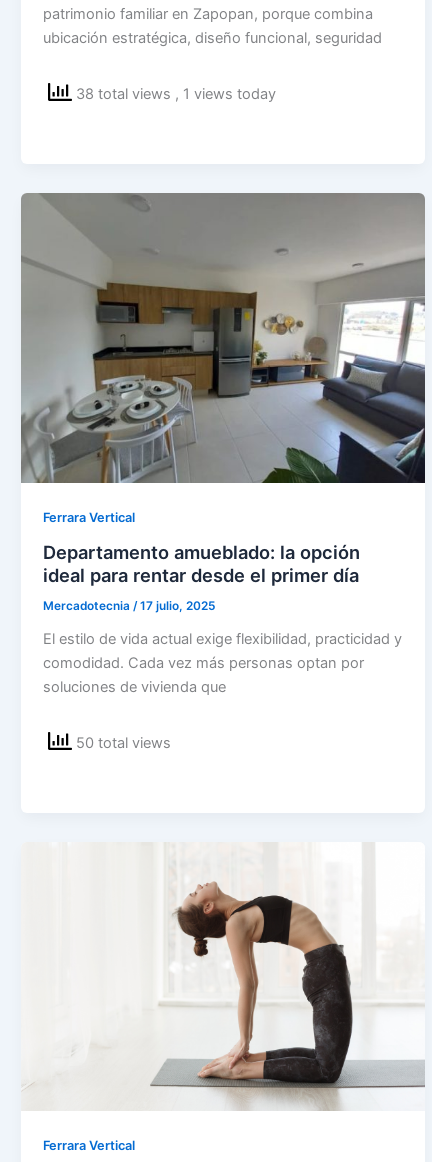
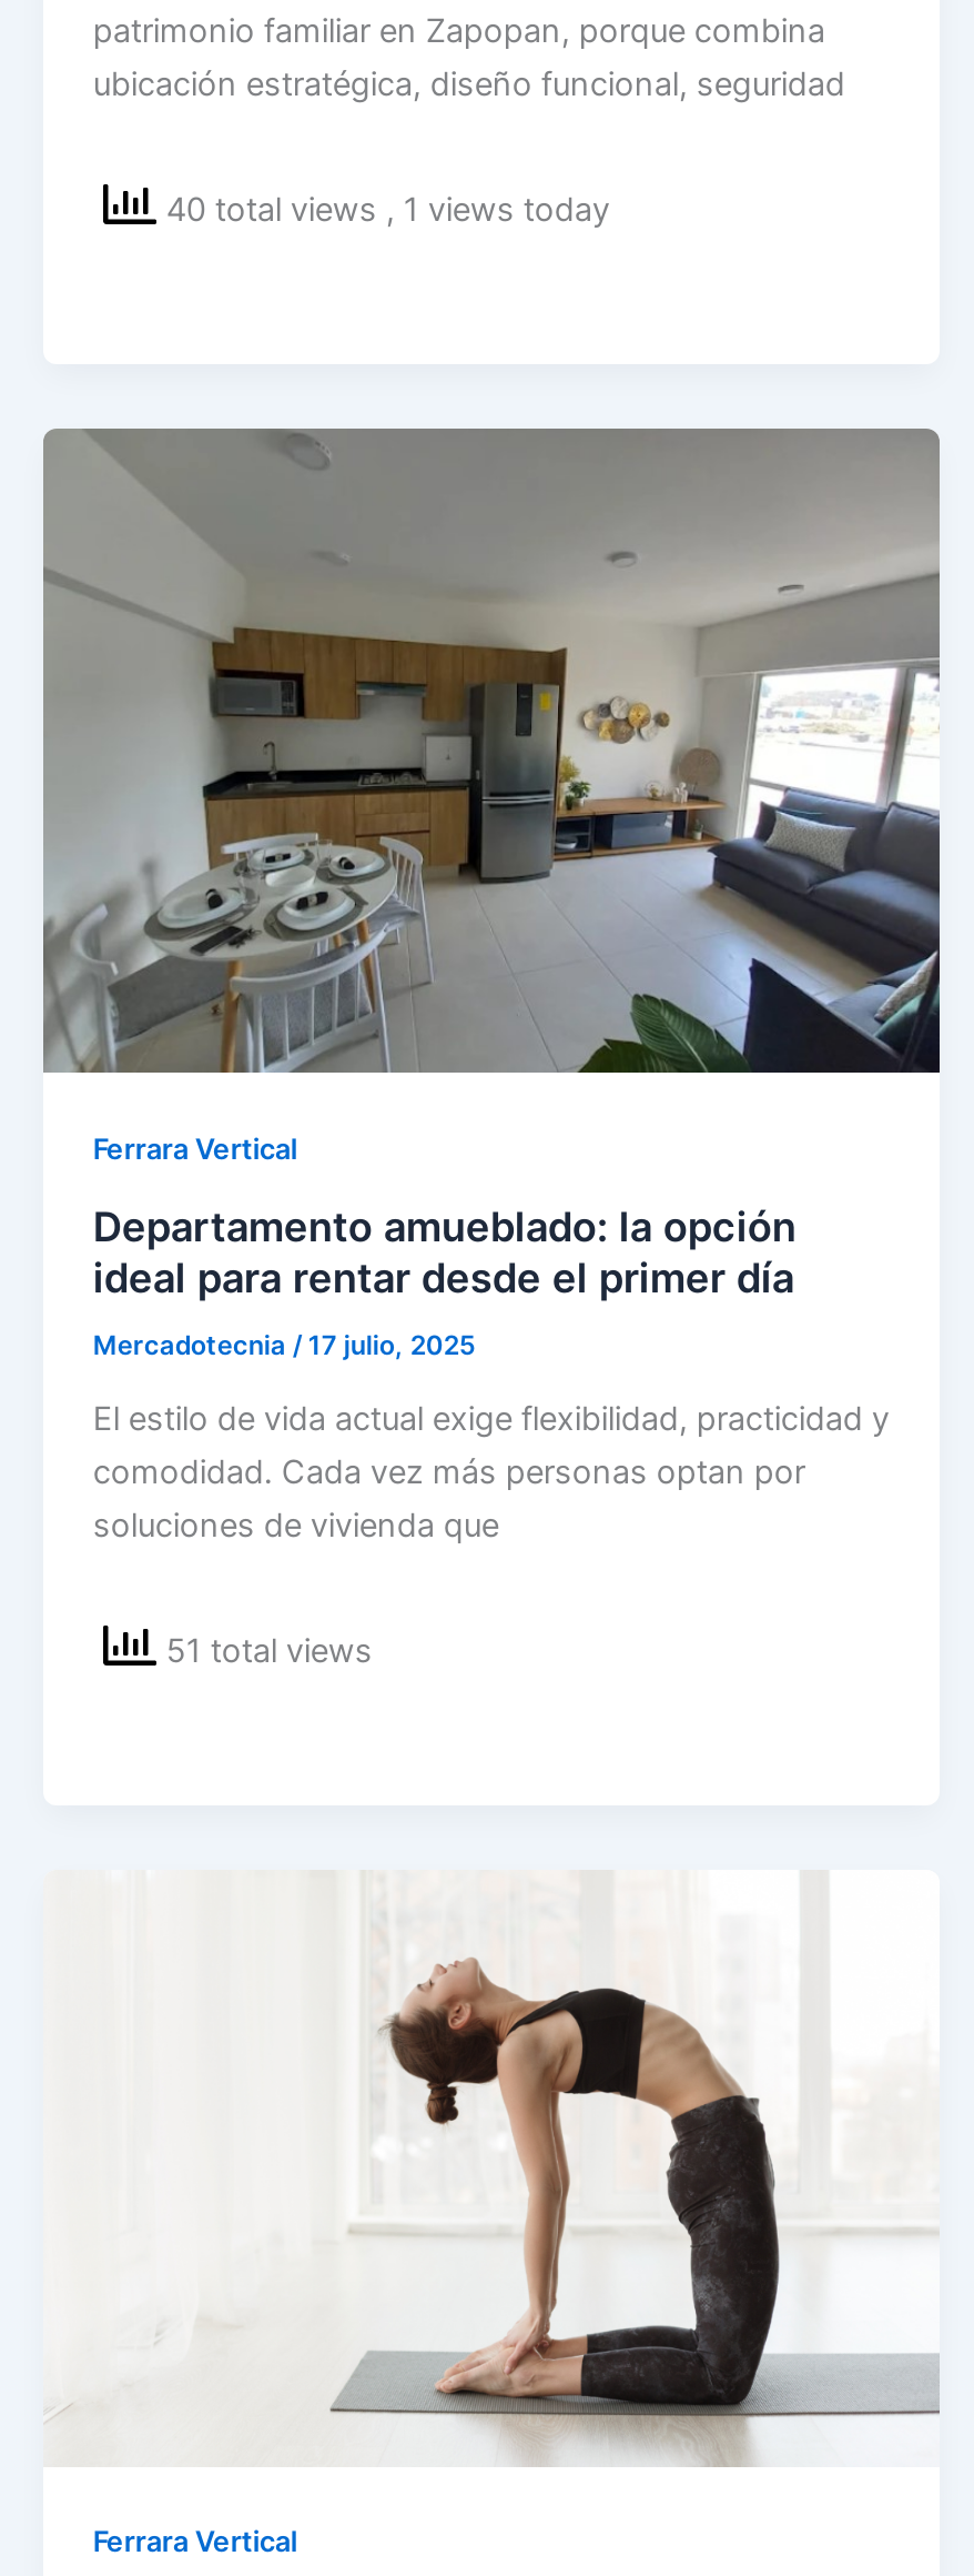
- 38 total views, 1 views today
+ 40 total views, 1 views today

- 50 total views
+ 51 total views
